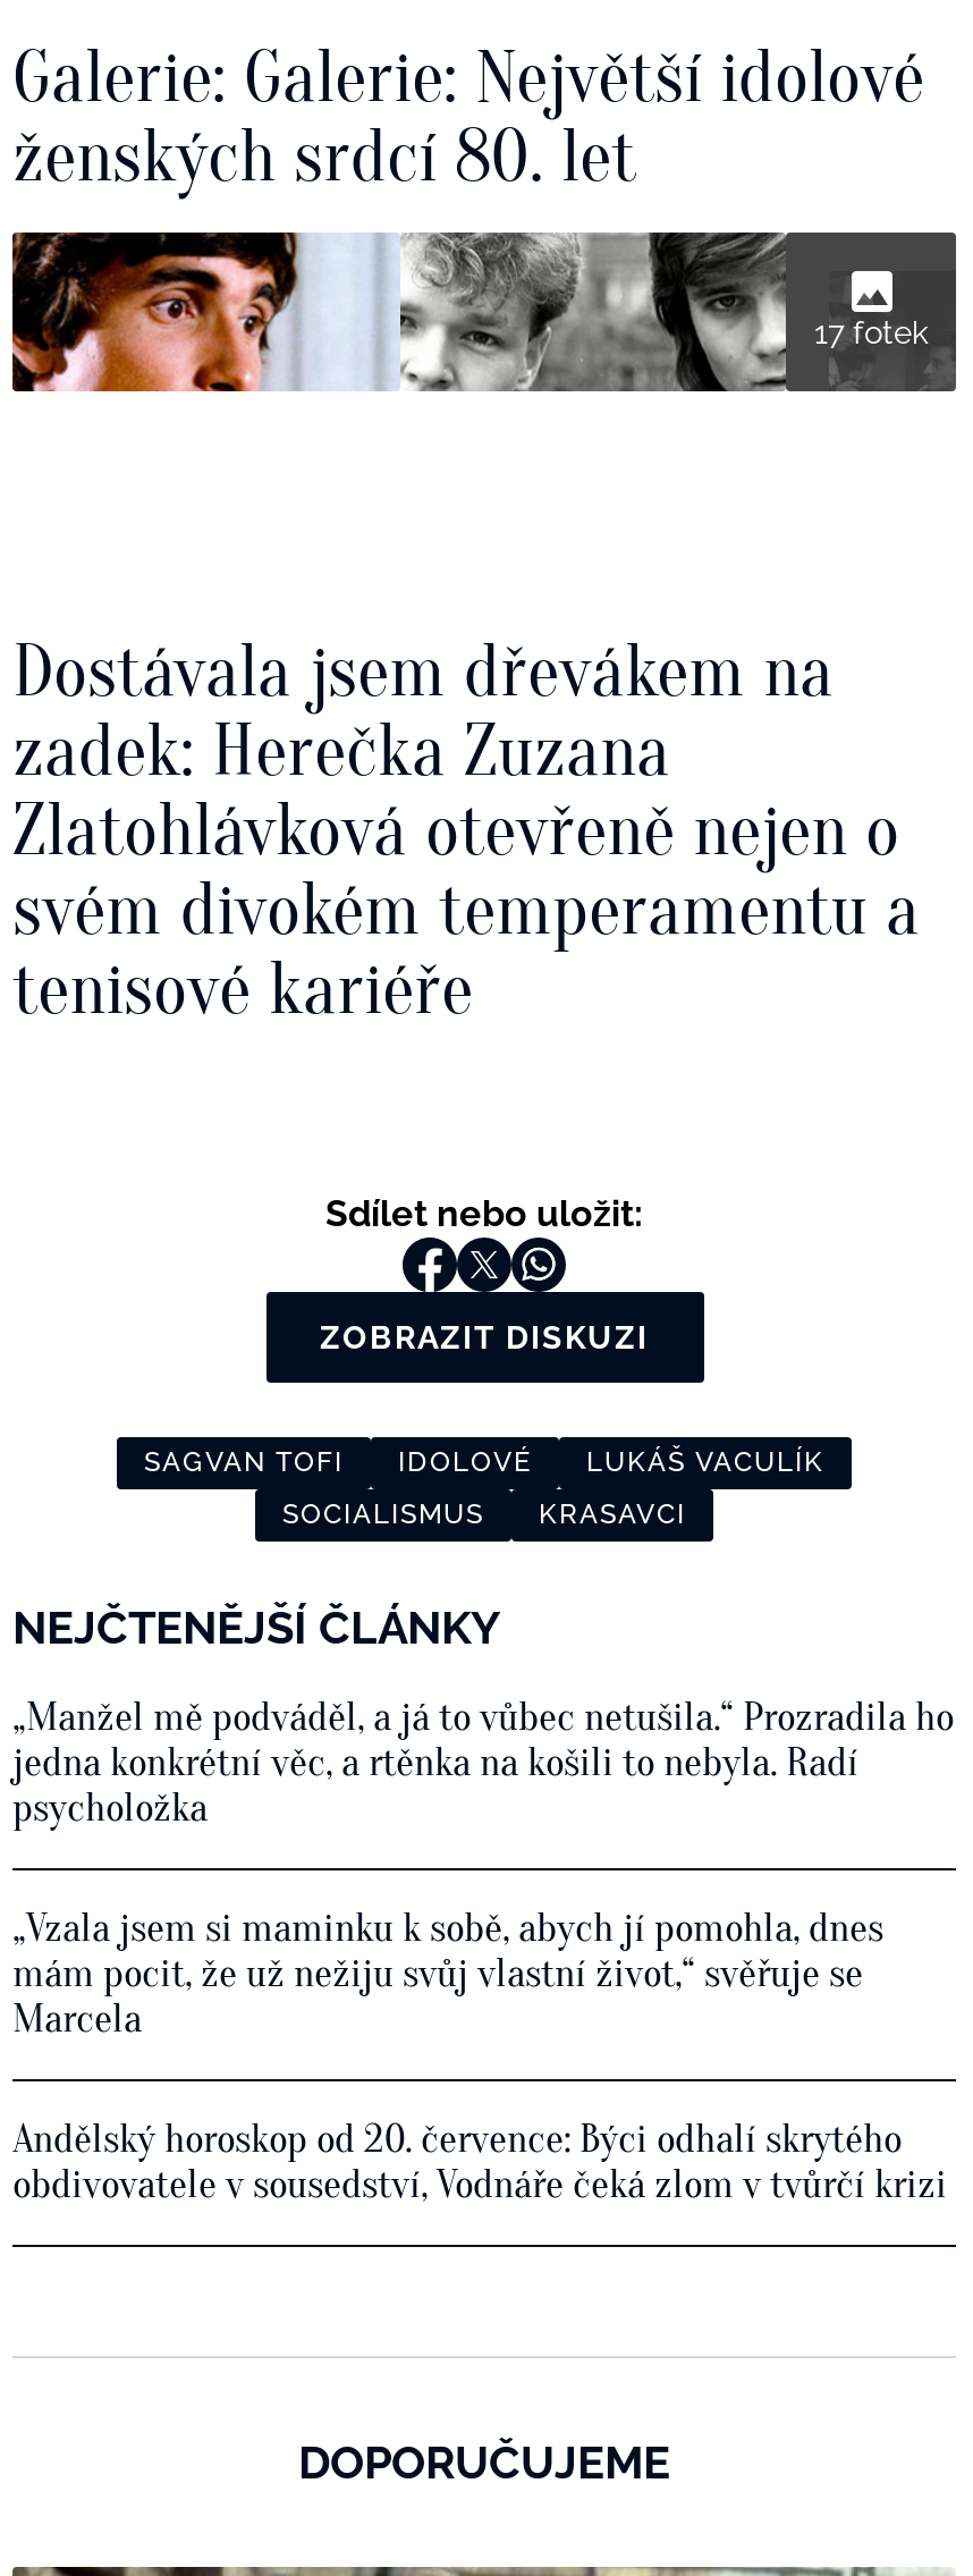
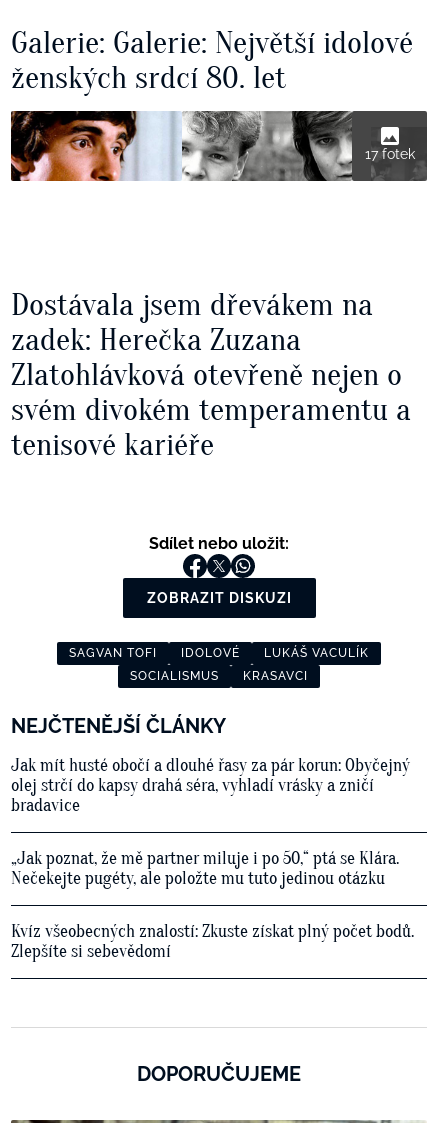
- „Manžel mě podváděl, a já to vůbec netušila.“ Prozradila ho
- jedna konkrétní věc, a rtěnka na košili to nebyla. Radí
- psycholožka
+ Jak mít husté obočí a dlouhé řasy za pár korun: Obyčejný
+ olej strčí do kapsy drahá séra, vyhladí vrásky a zničí
+ bradavice

- „Vzala jsem si maminku k sobě, abych jí pomohla, dnes
- mám pocit, že už nežiju svůj vlastní život,“ svěřuje se
- Marcela
+ „Jak poznat, že mě partner miluje i po 50,“ ptá se Klára.
+ Nečekejte pugéty, ale položte mu tuto jedinou otázku

- Andělský horoskop od 20. července: Býci odhalí skrytého
- obdivovatele v sousedství, Vodnáře čeká zlom v tvůrčí krizi
+ Kvíz všeobecných znalostí: Zkuste získat plný počet bodů.
+ Zlepšíte si sebevědomí
